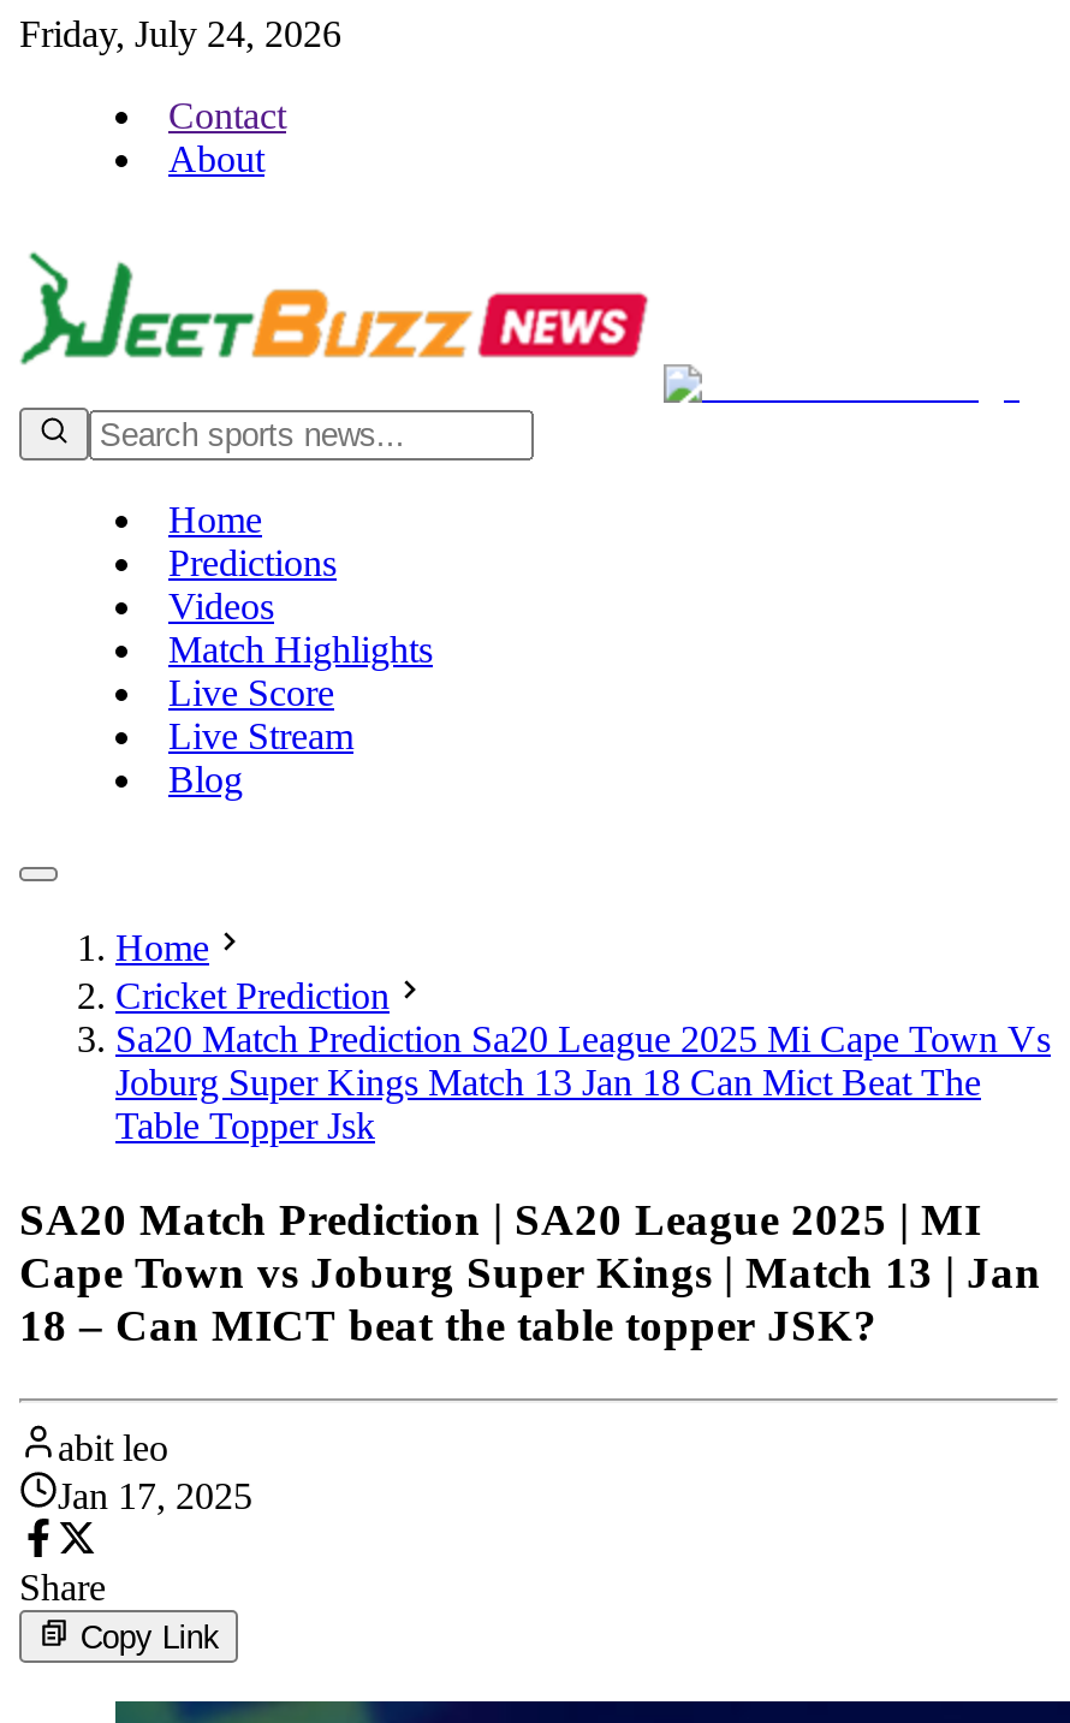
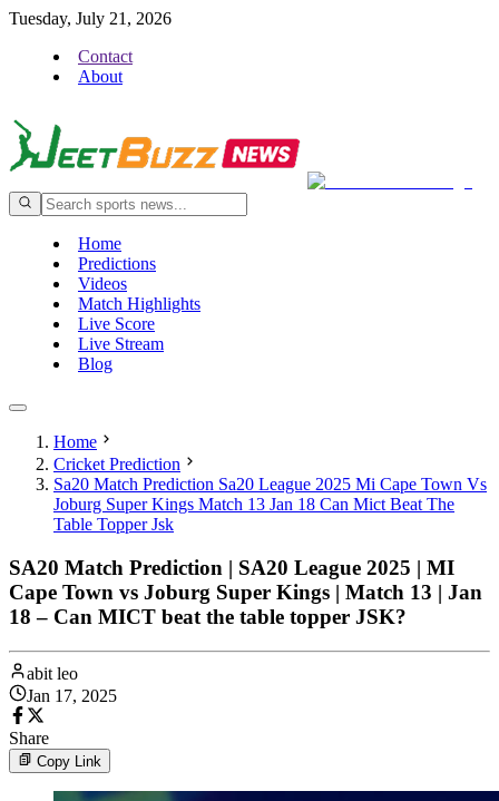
- Friday, July 24, 2026
+ Tuesday, July 21, 2026
